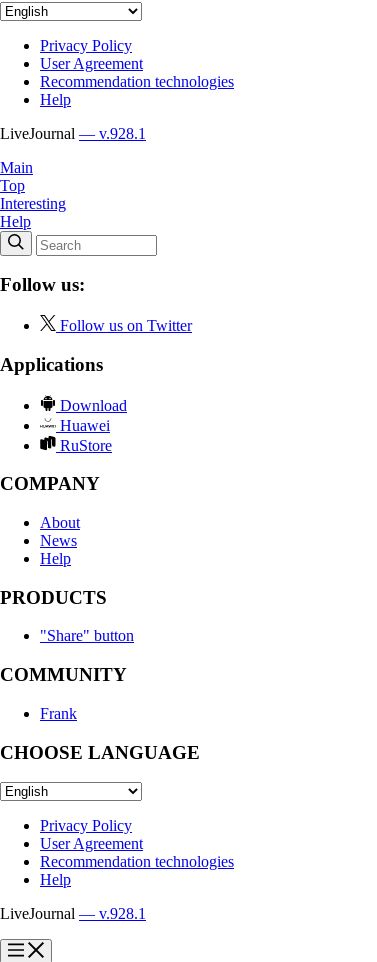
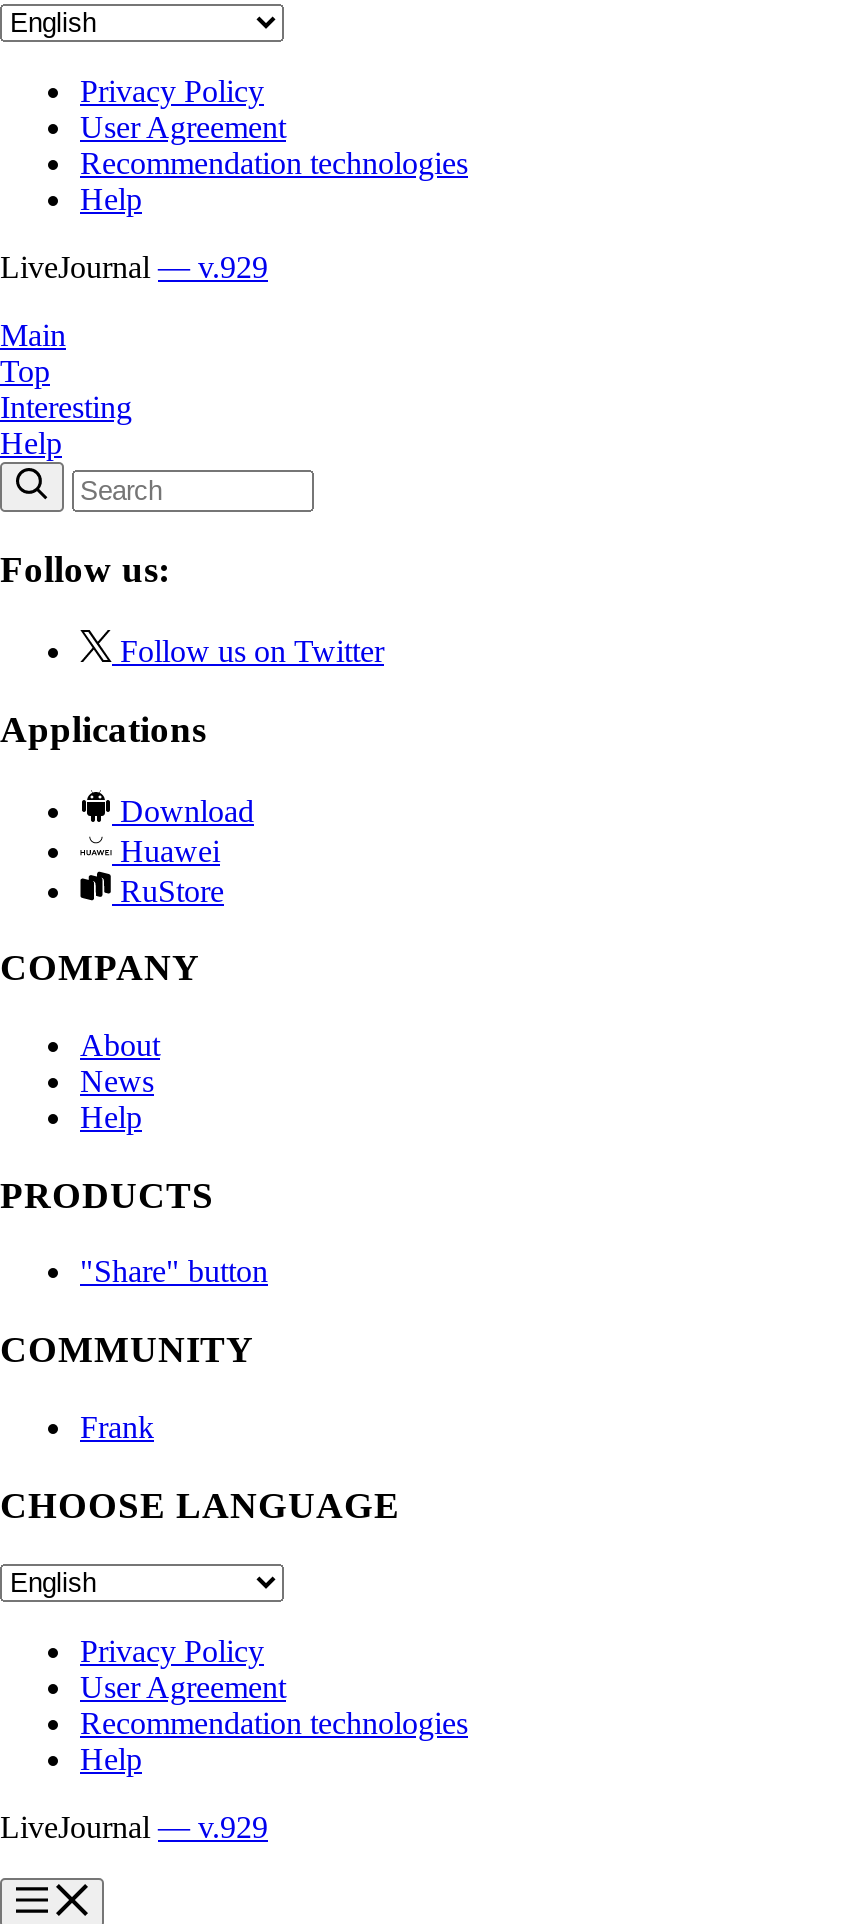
- LiveJournal — v.928.1
+ LiveJournal — v.929

- LiveJournal — v.928.1
+ LiveJournal — v.929
